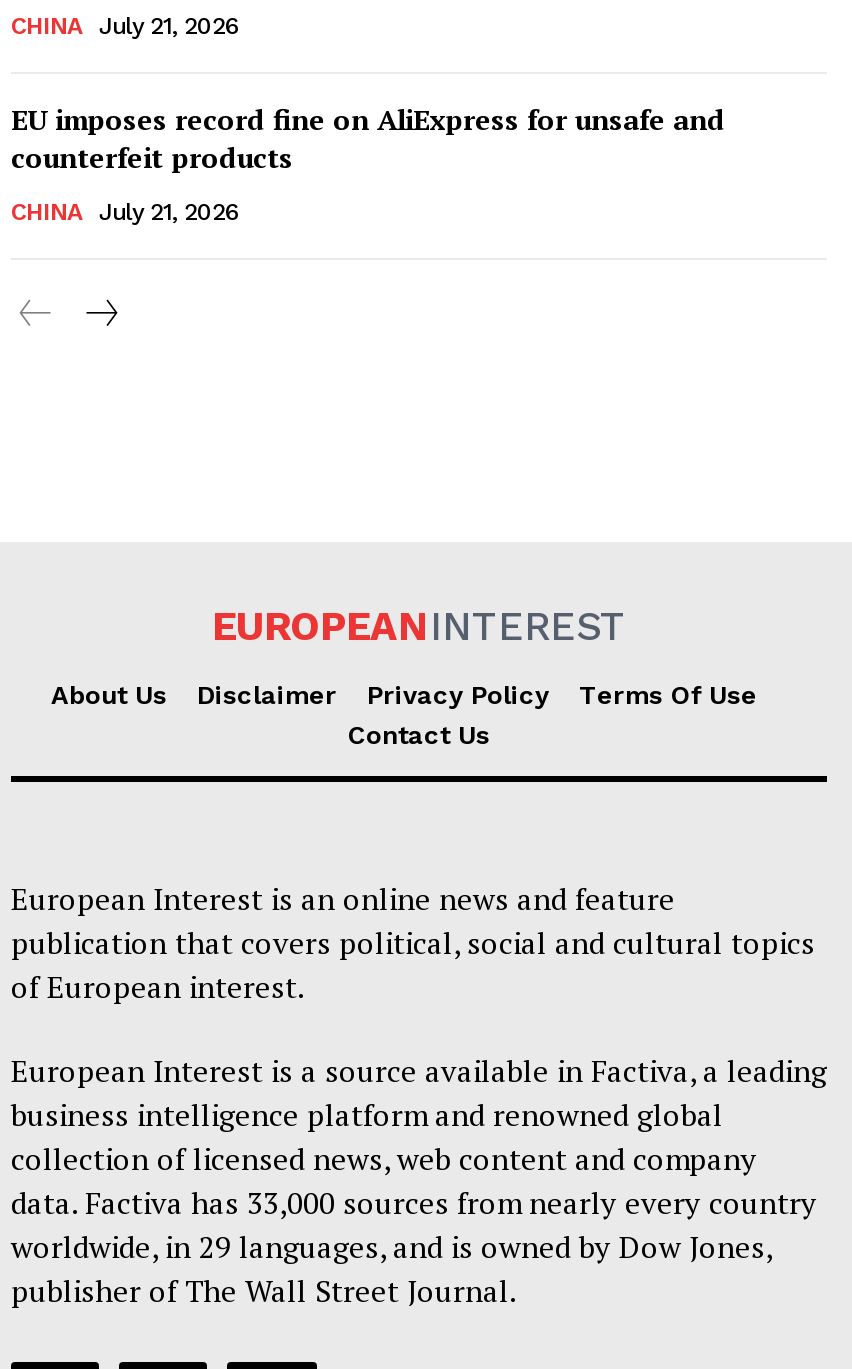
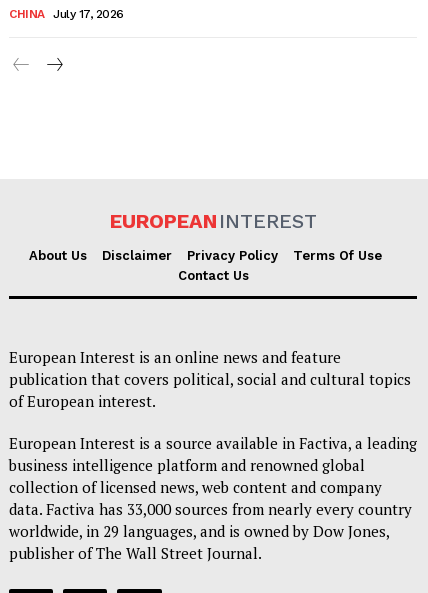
- July 21, 2026
- EU imposes record fine on AliExpress for unsafe and
- counterfeit products
- CHINA
- July 21, 2026
+ July 17, 2026
